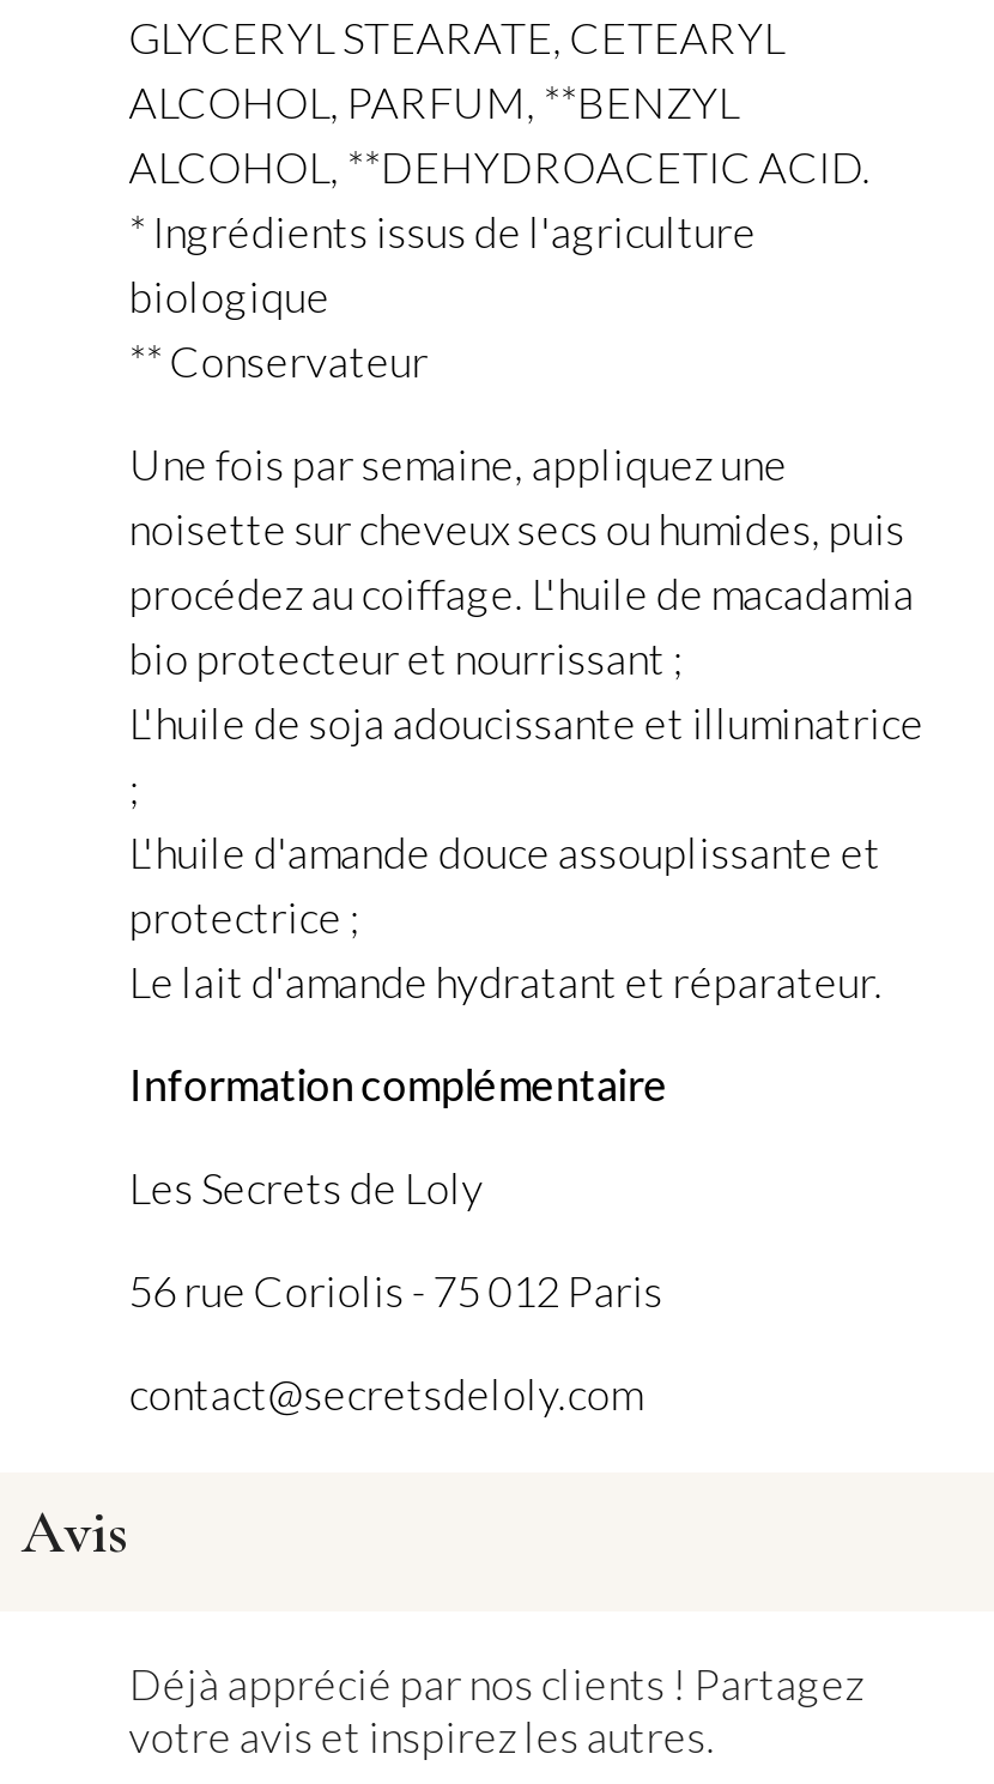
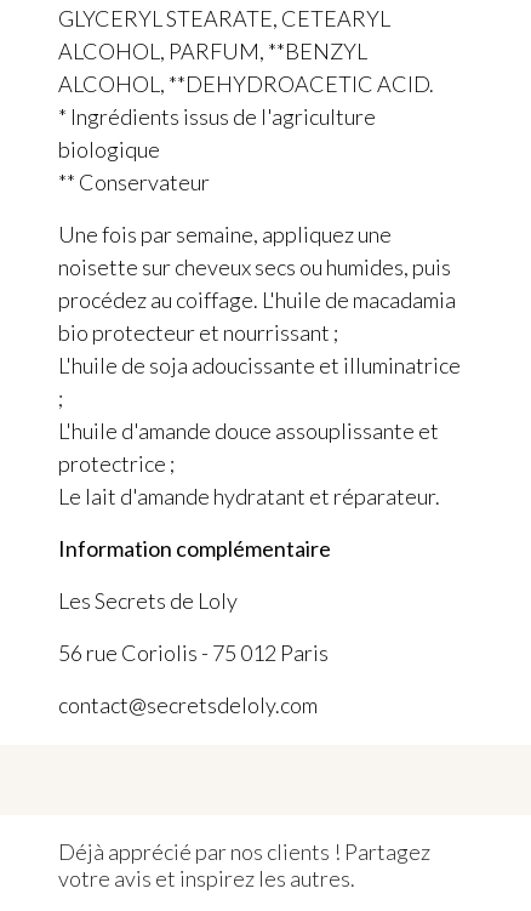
- Avis
